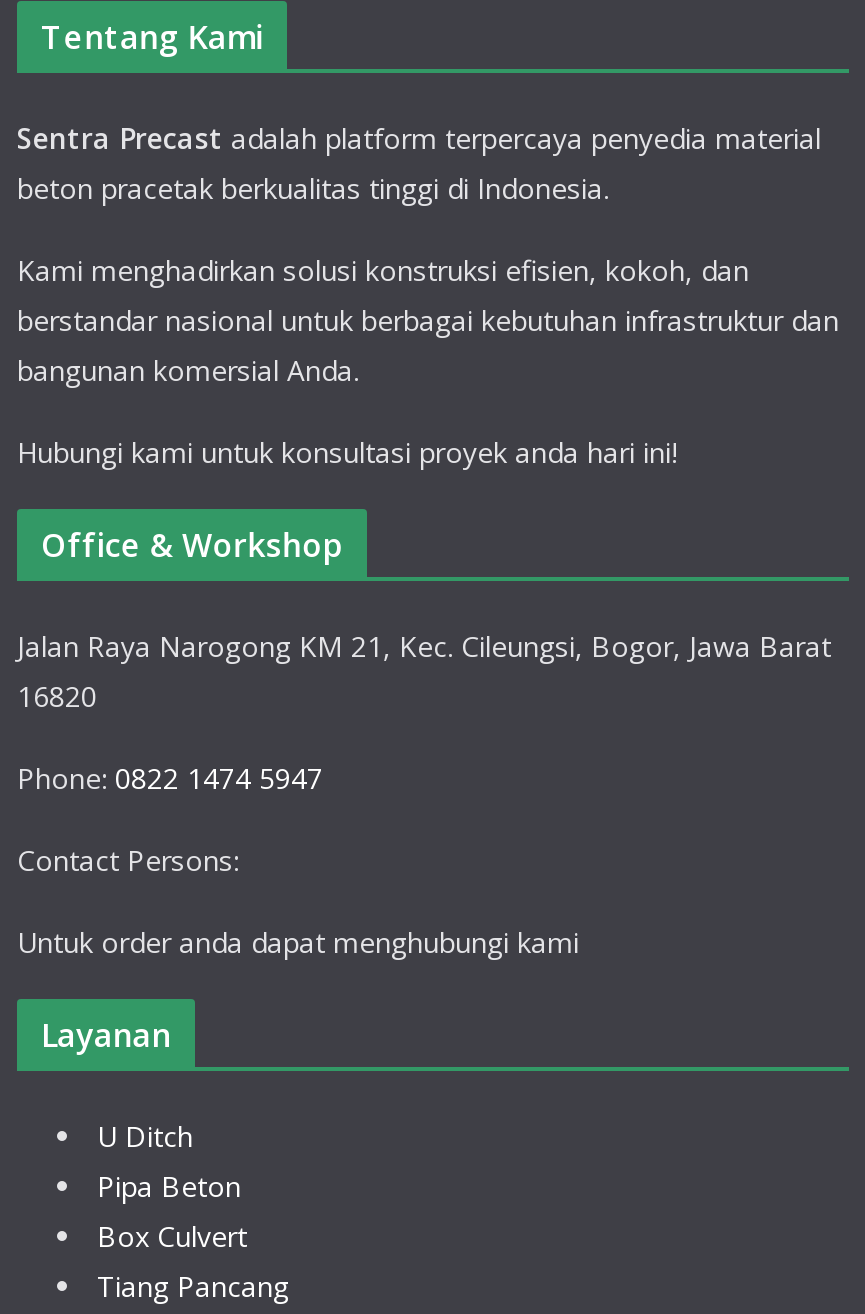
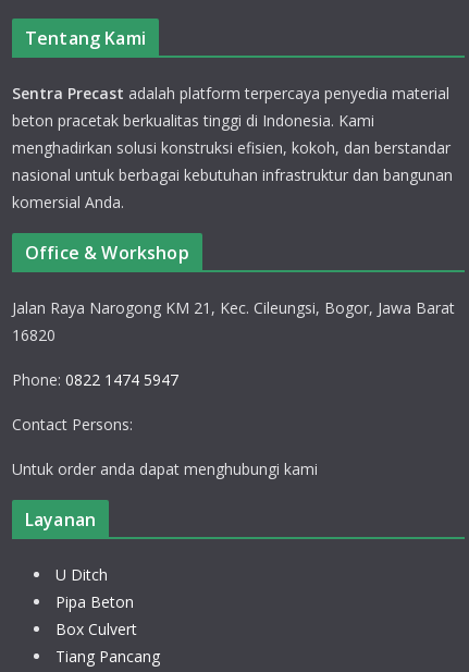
- beton pracetak berkualitas tinggi di Indonesia.
- Kami menghadirkan solusi konstruksi efisien, kokoh, dan
- berstandar nasional untuk berbagai kebutuhan infrastruktur dan
- bangunan komersial Anda.
- Hubungi kami untuk konsultasi proyek anda hari ini!
+ beton pracetak berkualitas tinggi di Indonesia. Kami
+ menghadirkan solusi konstruksi efisien, kokoh, dan berstandar
+ nasional untuk berbagai kebutuhan infrastruktur dan bangunan
+ komersial Anda.
